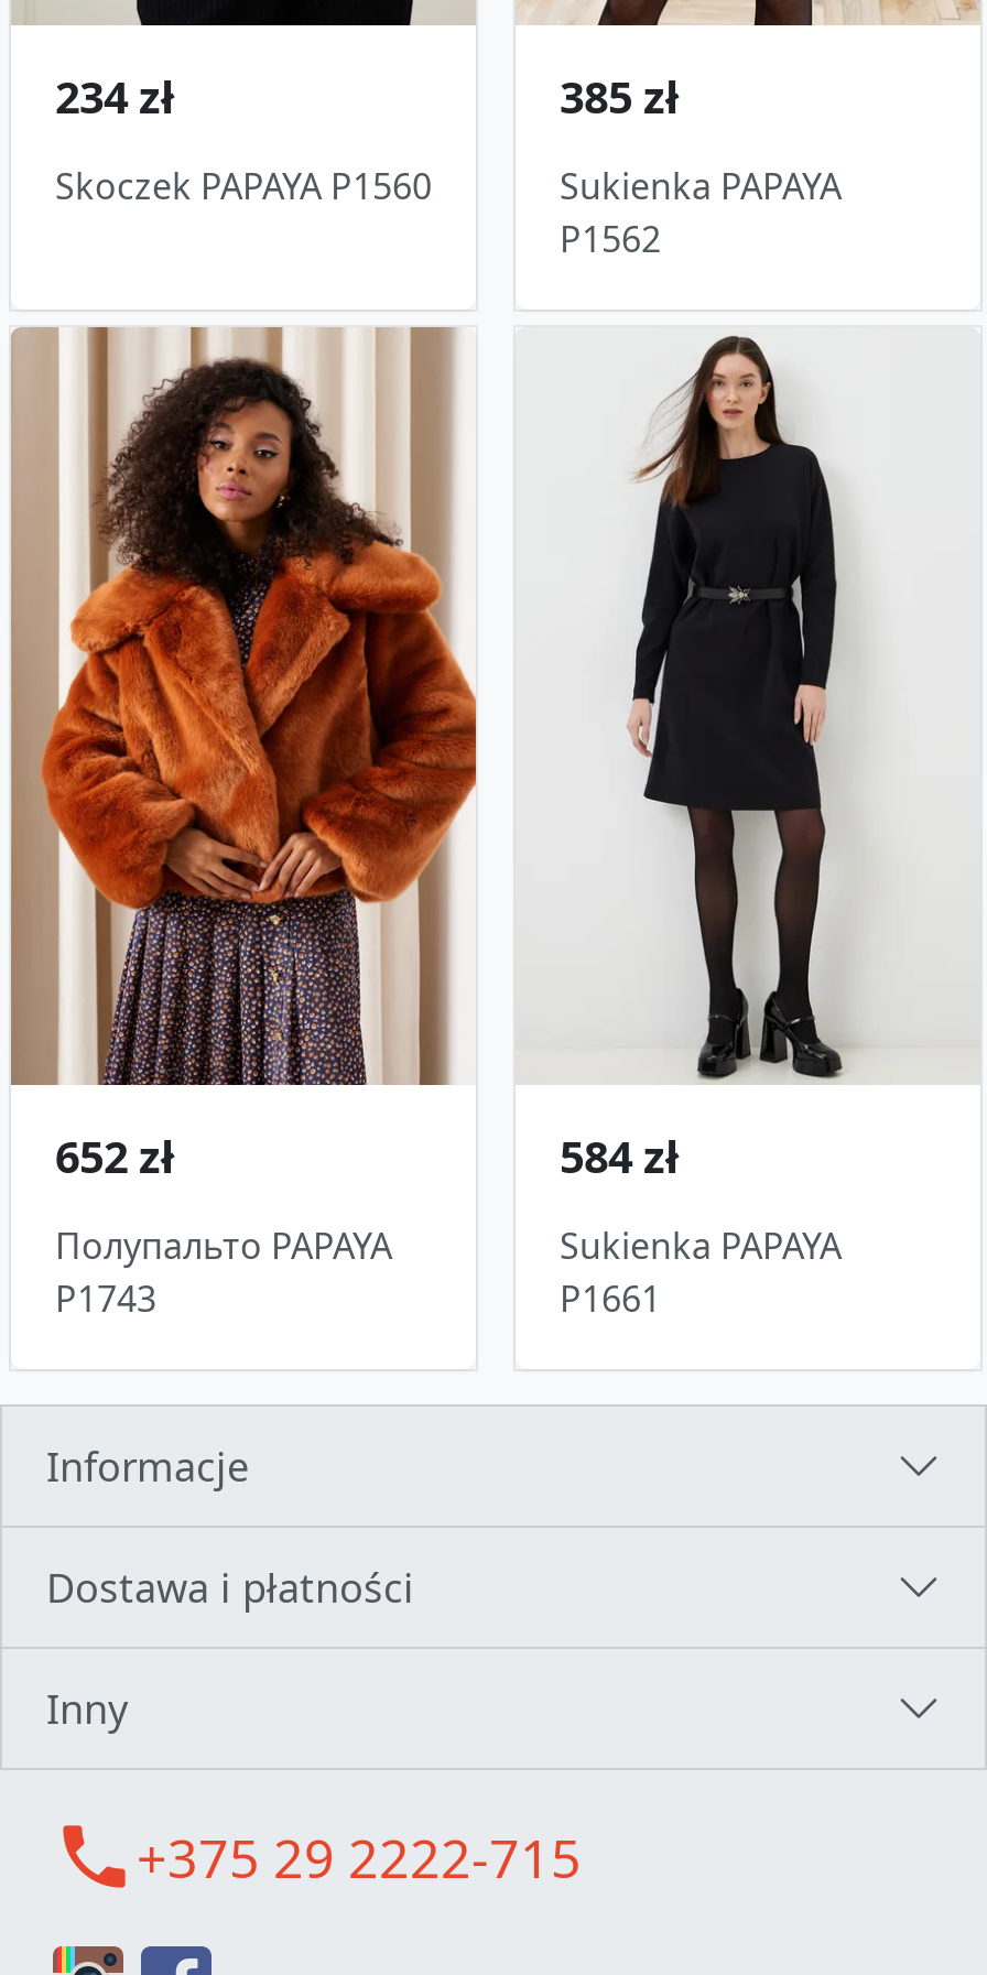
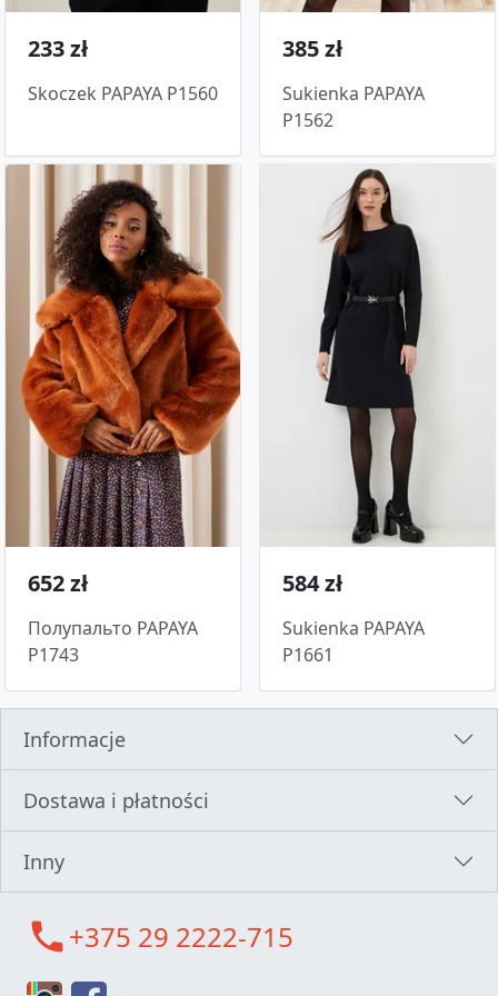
- 234 zł
+ 233 zł
